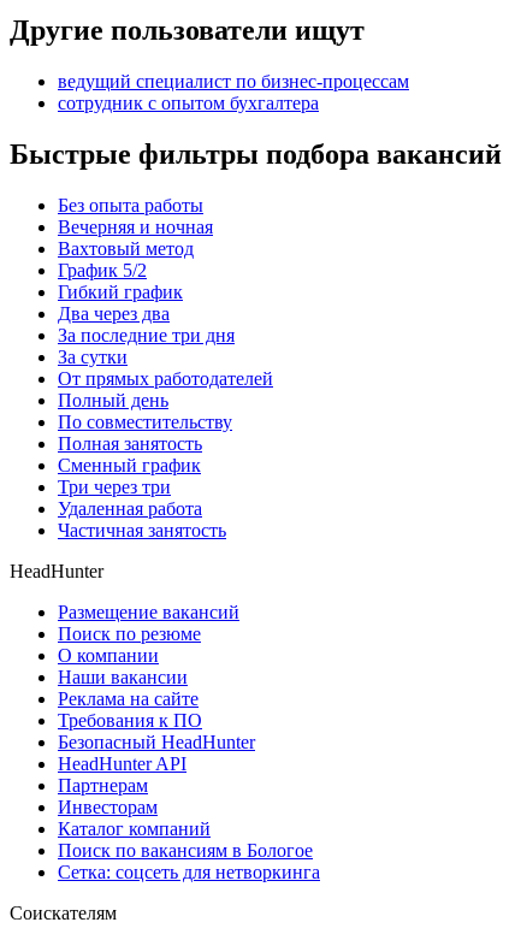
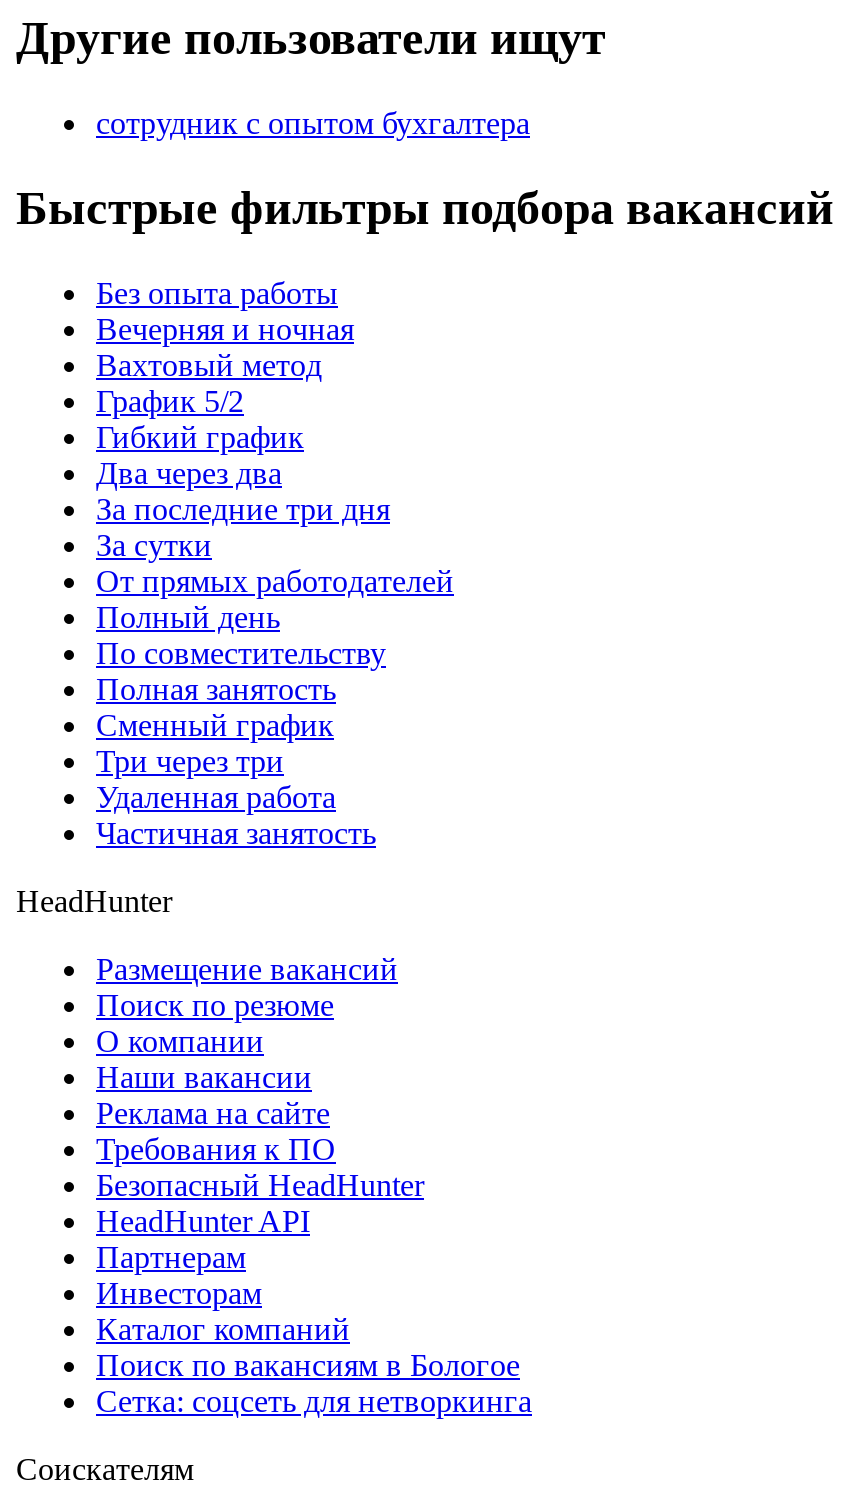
- ведущий специалист по бизнес-процессам
